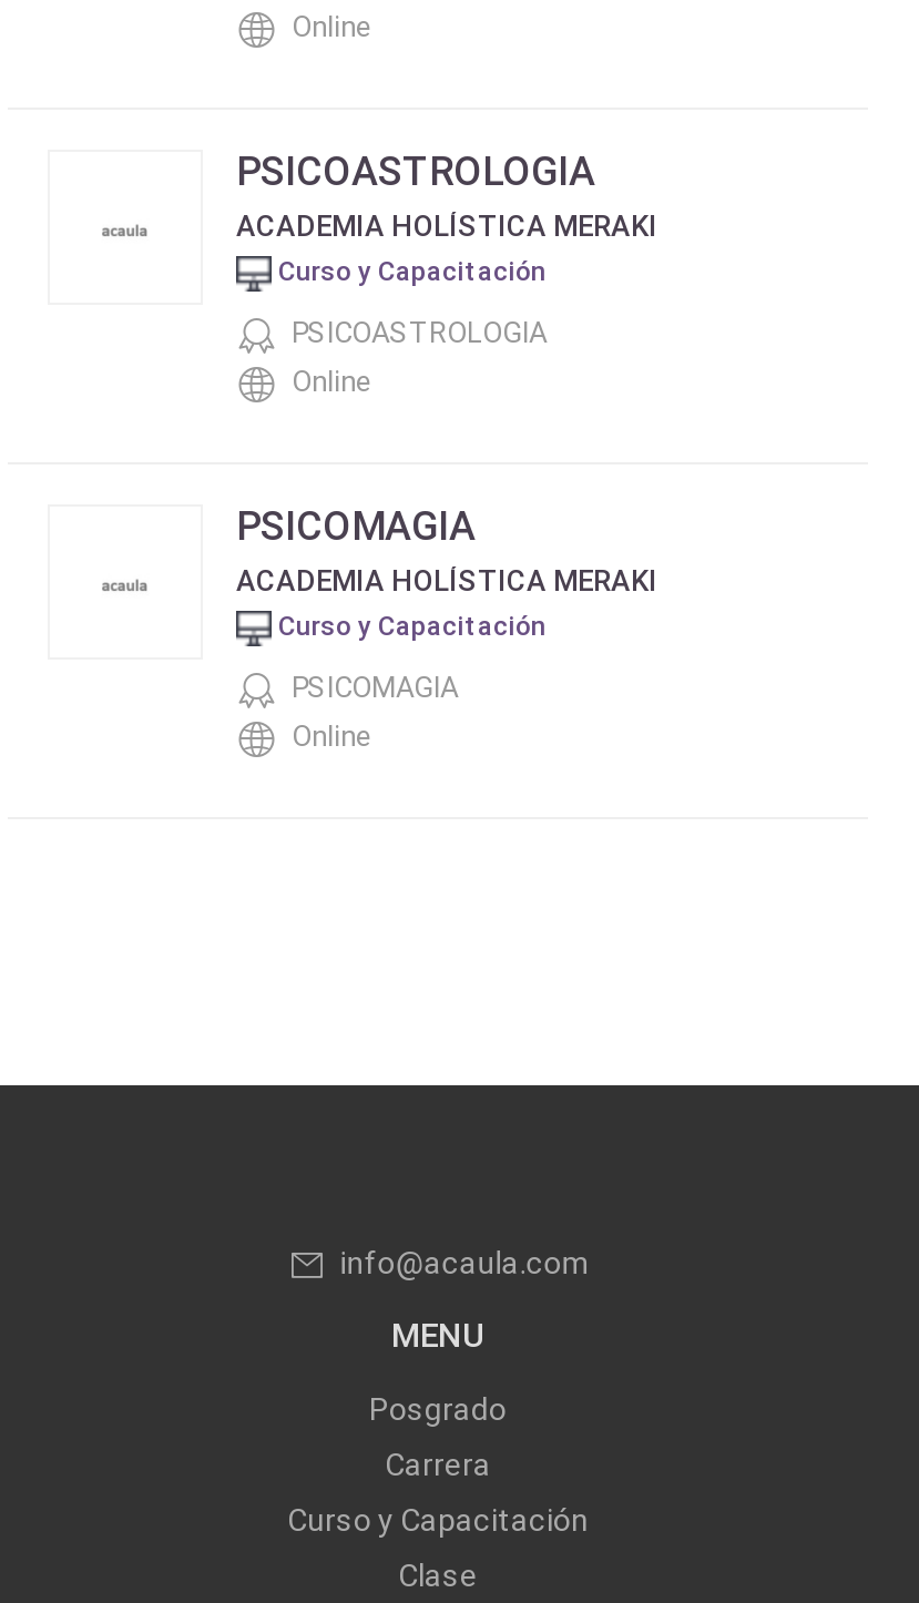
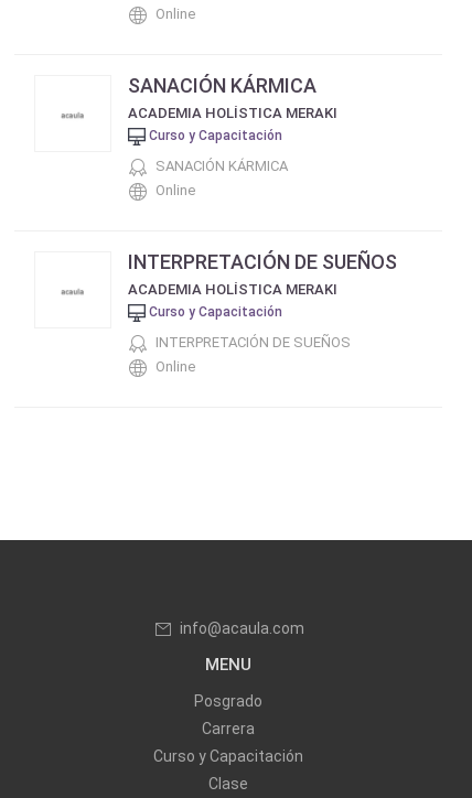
- PSICOASTROLOGIA
+ SANACIÓN KÁRMICA

- PSICOASTROLOGIA
+ SANACIÓN KÁRMICA

- PSICOMAGIA
+ INTERPRETACIÓN DE SUEÑOS

- PSICOMAGIA
+ INTERPRETACIÓN DE SUEÑOS
